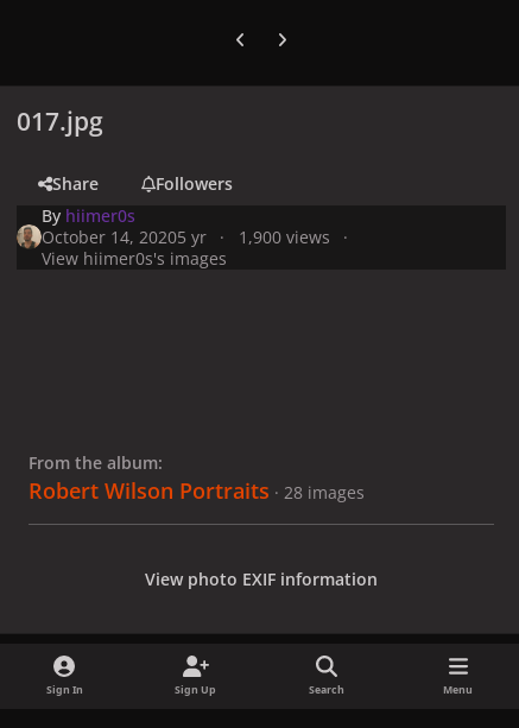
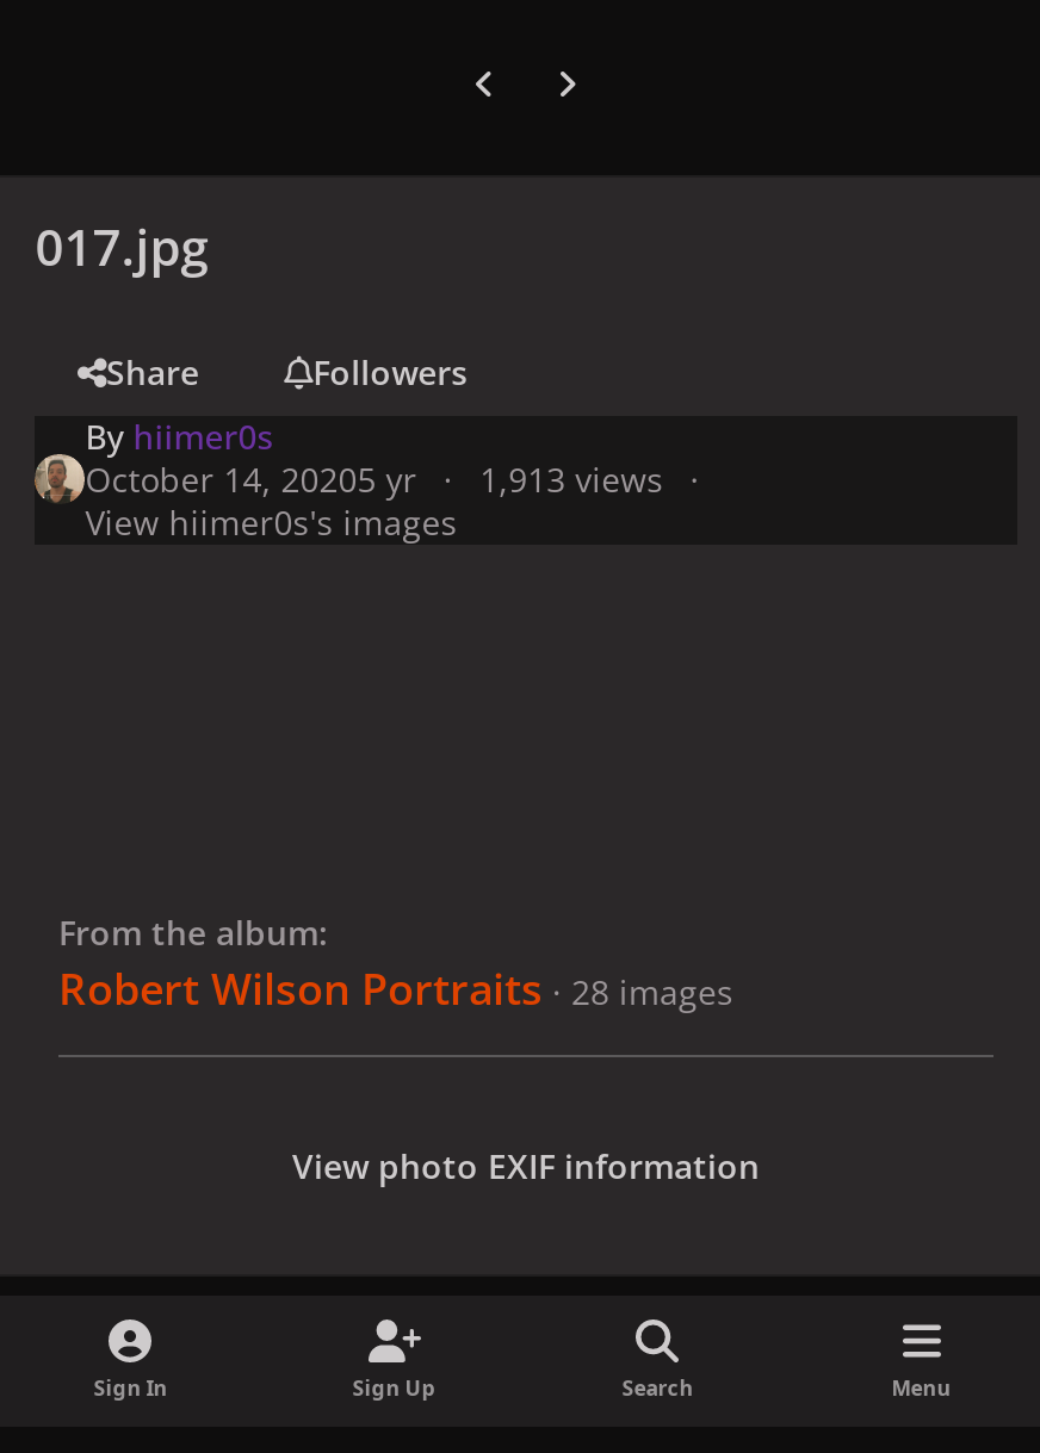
- October 14, 20205 yr 1,900 views
+ October 14, 20205 yr 1,913 views
